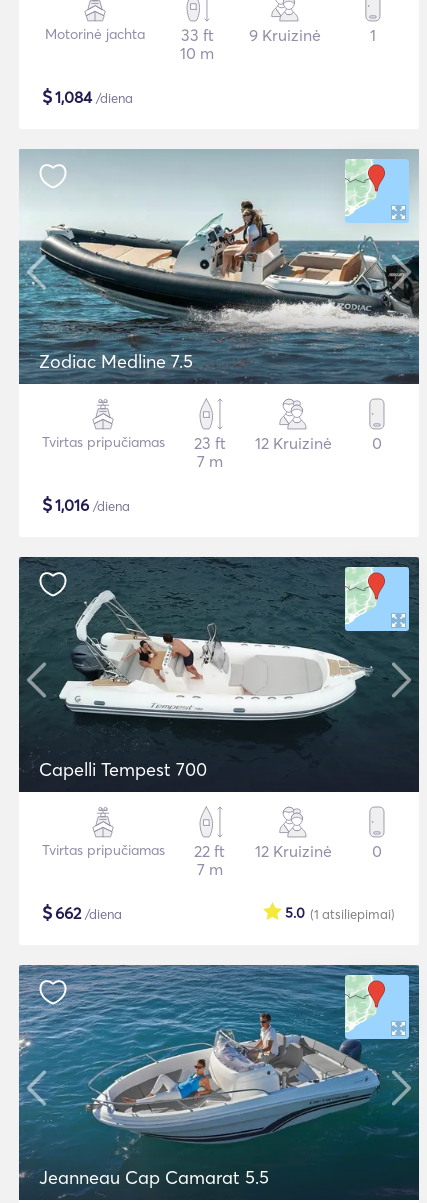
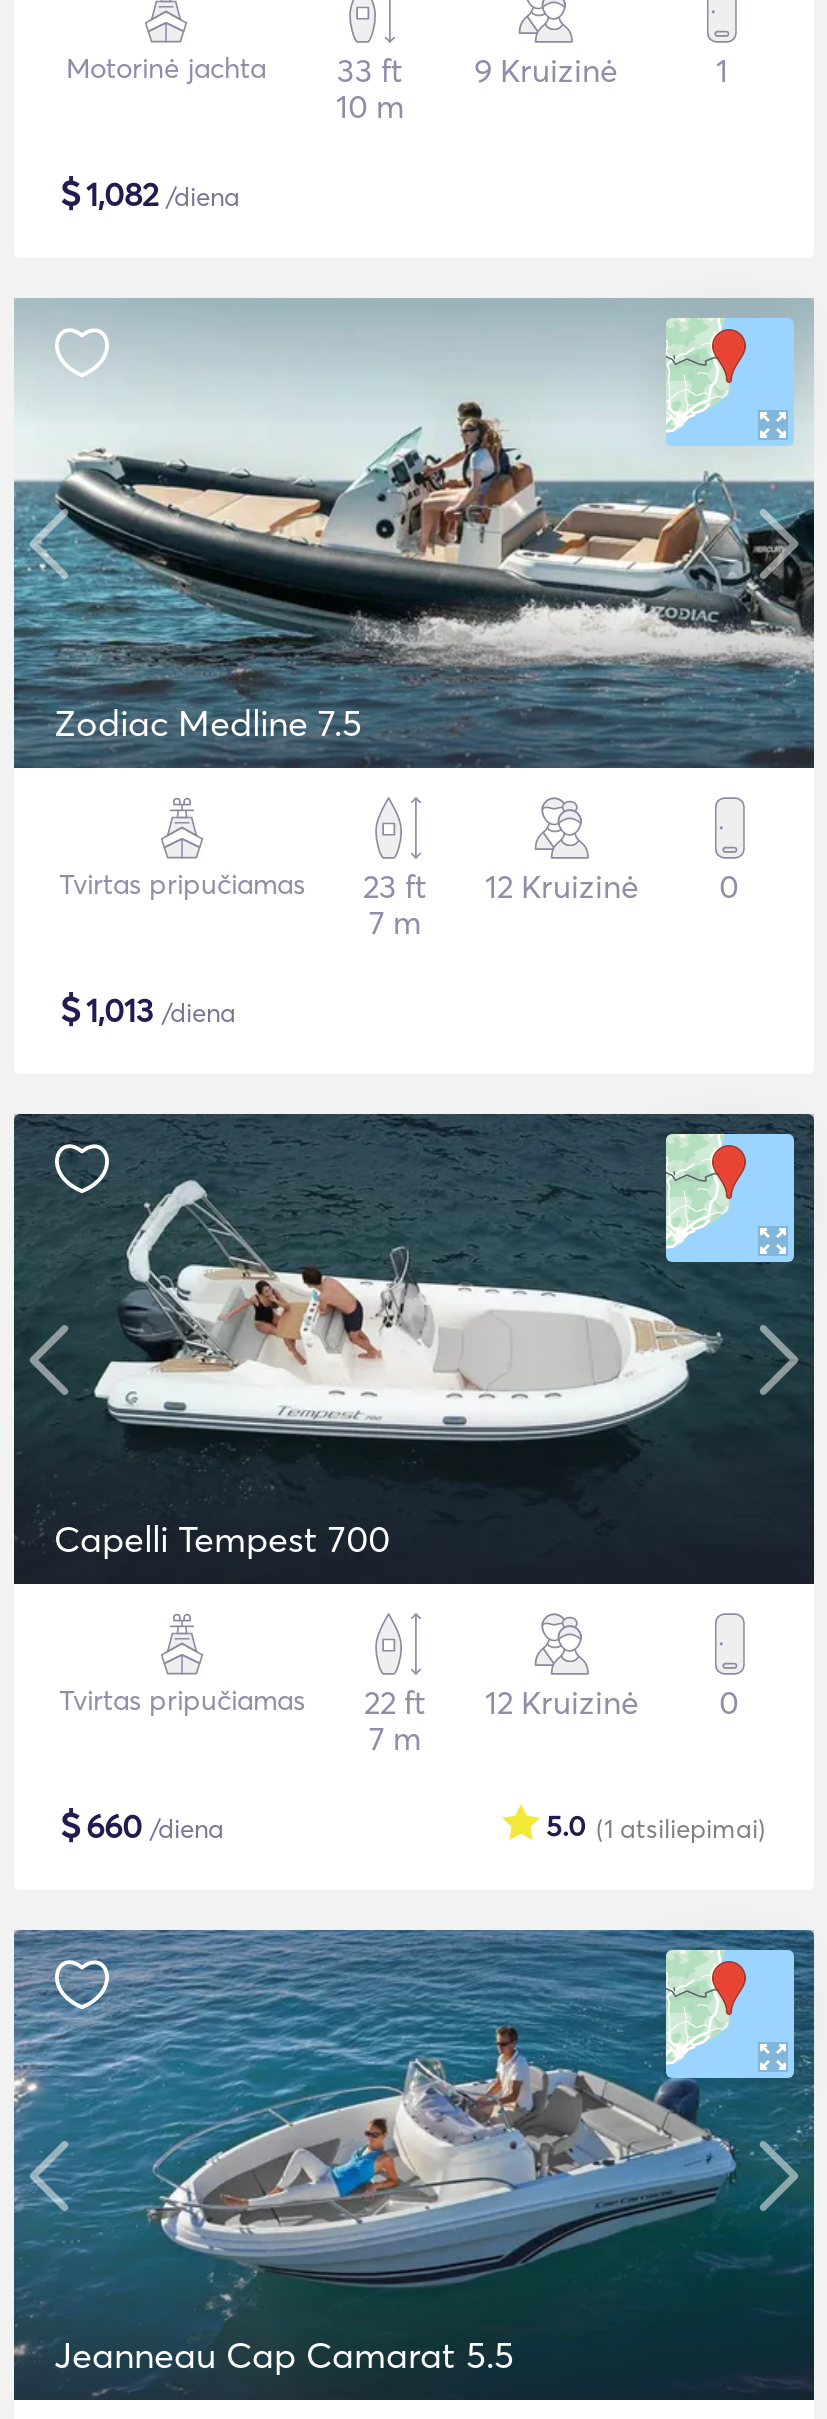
- $1,084 /diena
+ $1,082 /diena

- $1,016 /diena
+ $1,013 /diena

- $662 /diena
+ $660 /diena
